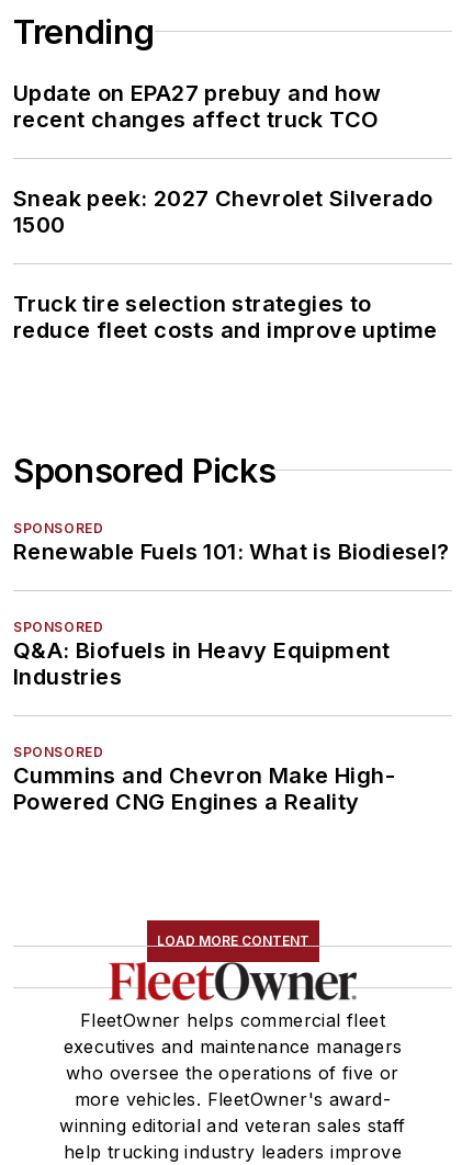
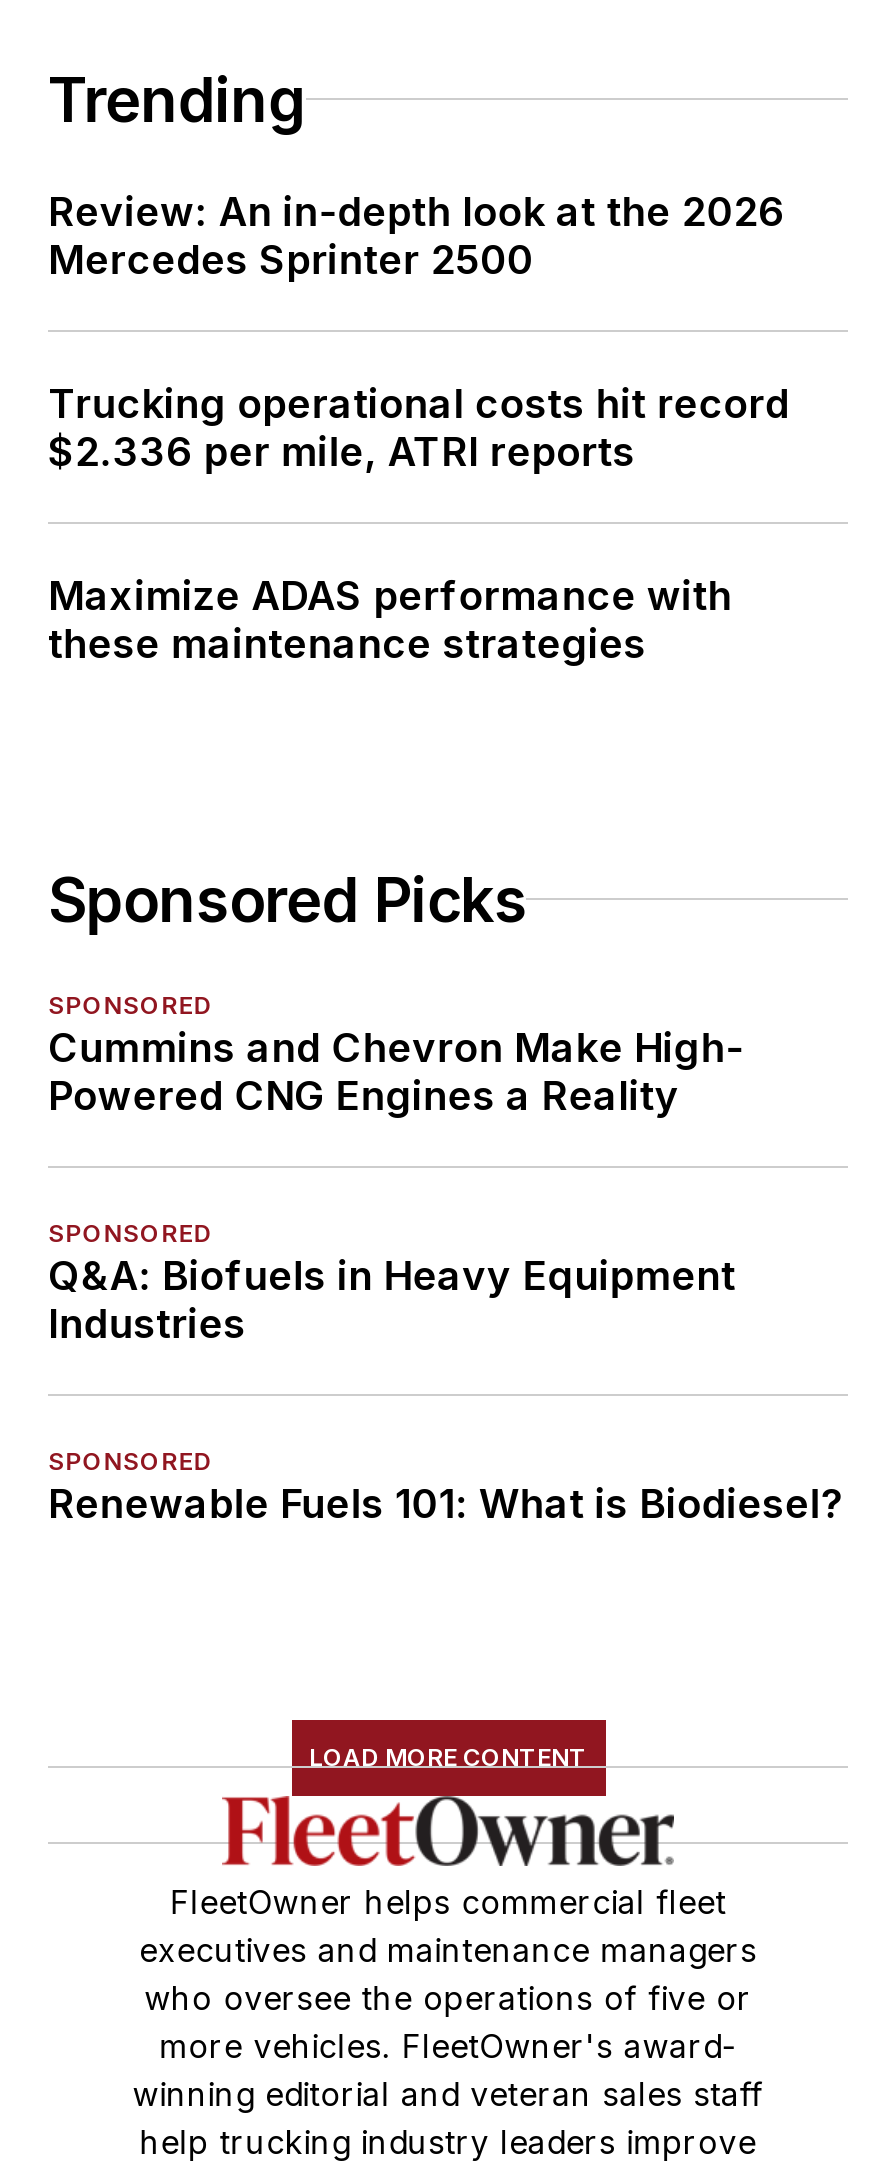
- Update on EPA27 prebuy and how
- recent changes affect truck TCO
+ Review: An in-depth look at the 2026
+ Mercedes Sprinter 2500

- Sneak peek: 2027 Chevrolet Silverado
- 1500
+ Trucking operational costs hit record
+ $2.336 per mile, ATRI reports

- Truck tire selection strategies to
- reduce fleet costs and improve uptime
+ Maximize ADAS performance with
+ these maintenance strategies

moved down: Renewable Fuels 101: What is Biodiesel?

moved down: SPONSORED | Q&A: Biofuels in Heavy Equipment | Industries | SPONSORED

moved up: Cummins and Chevron Make High- | Powered CNG Engines a Reality
